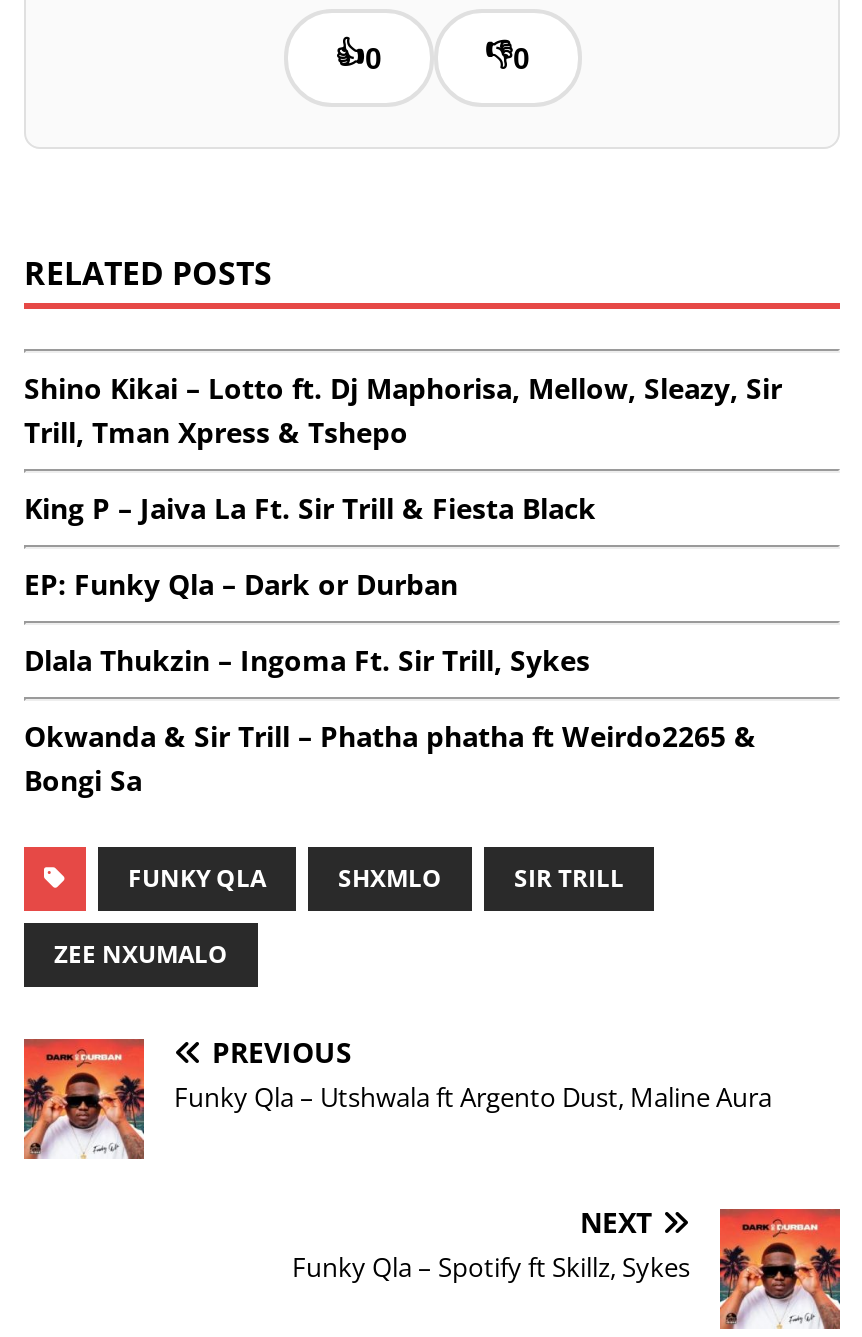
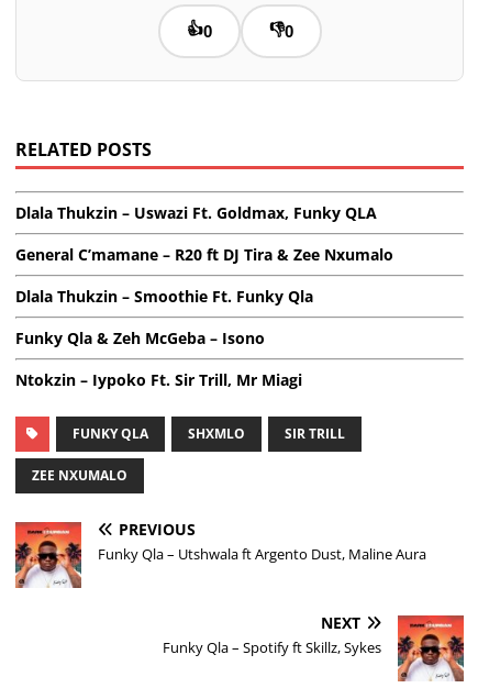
- Shino Kikai – Lotto ft. Dj Maphorisa, Mellow, Sleazy, Sir
- Trill, Tman Xpress & Tshepo
+ Dlala Thukzin – Uswazi Ft. Goldmax, Funky QLA

- King P – Jaiva La Ft. Sir Trill & Fiesta Black
+ General C’mamane – R20 ft DJ Tira & Zee Nxumalo

- EP: Funky Qla – Dark or Durban
+ Dlala Thukzin – Smoothie Ft. Funky Qla

- Dlala Thukzin – Ingoma Ft. Sir Trill, Sykes
+ Funky Qla & Zeh McGeba – Isono

- Okwanda & Sir Trill – Phatha phatha ft Weirdo2265 &
- Bongi Sa
+ Ntokzin – Iypoko Ft. Sir Trill, Mr Miagi
